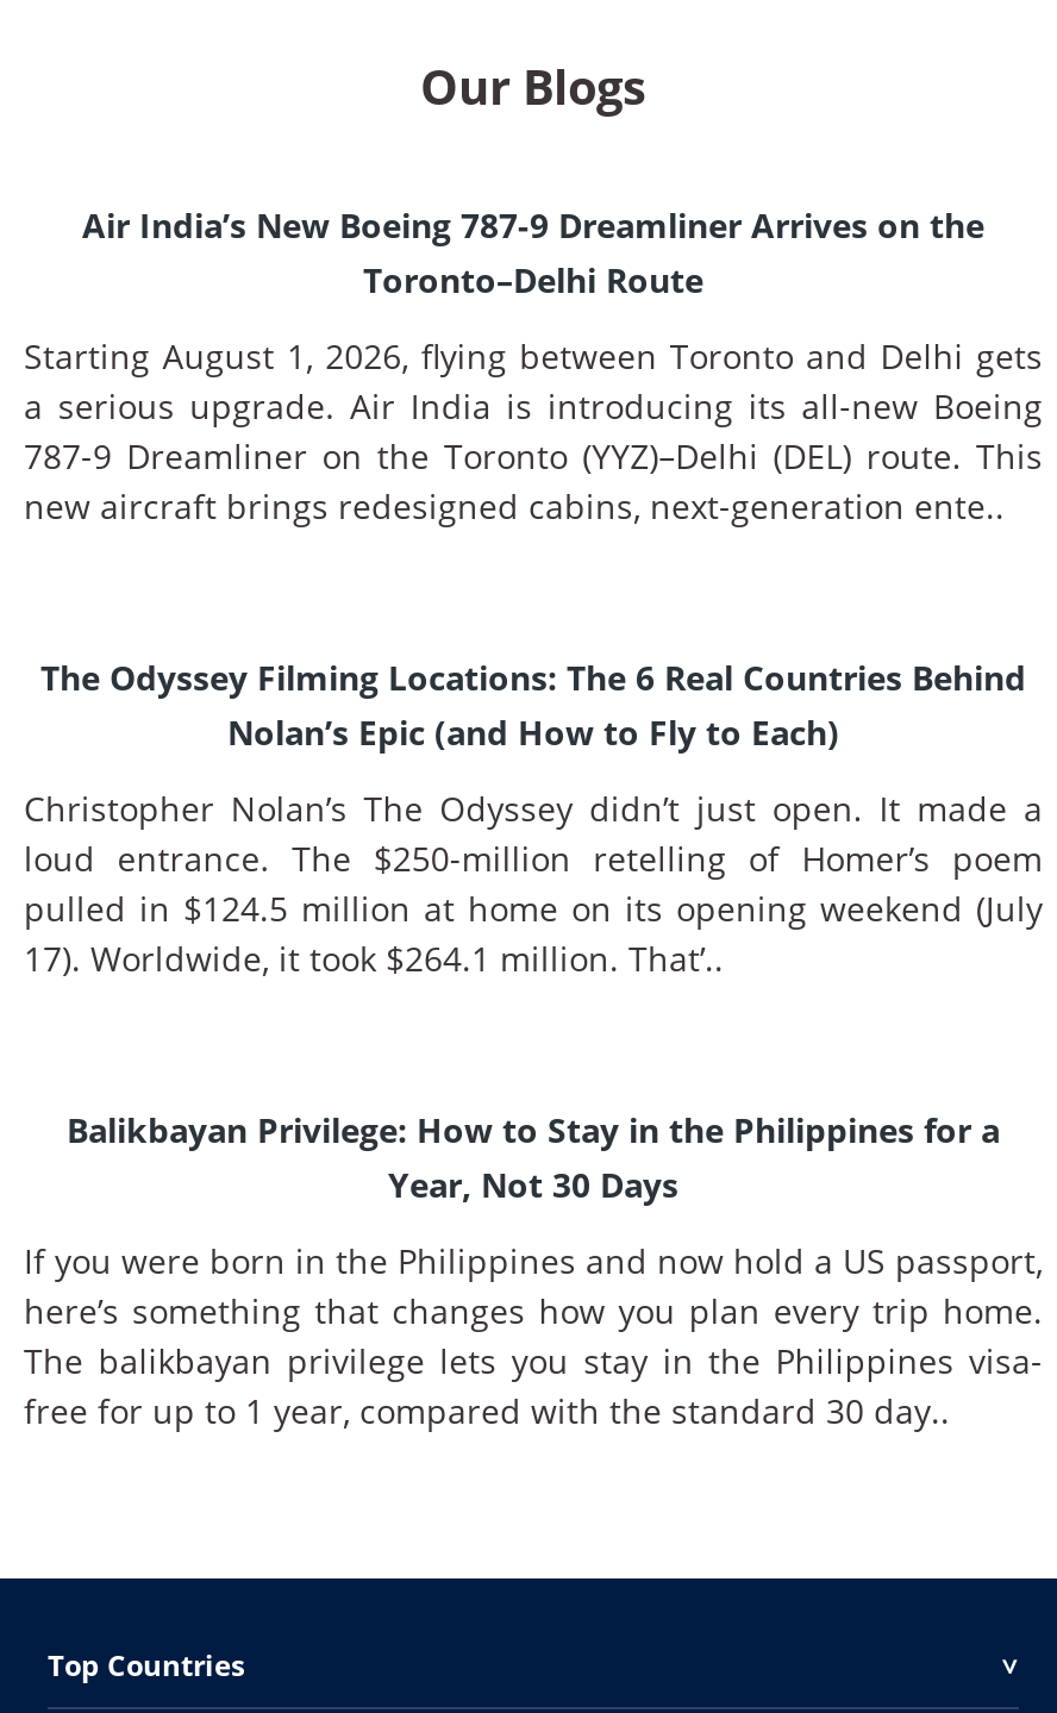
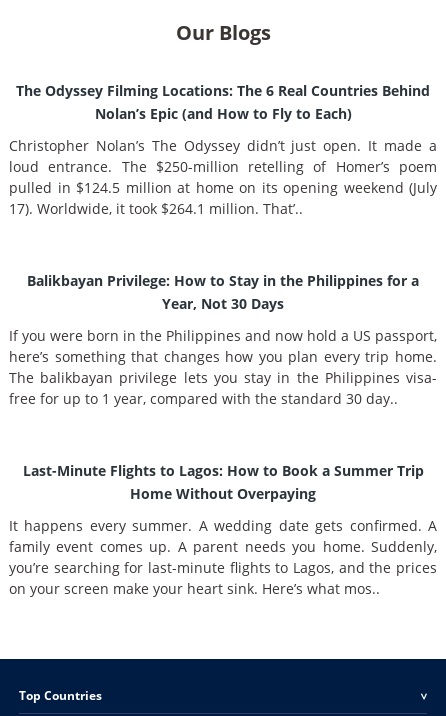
- Air India’s New Boeing 787-9 Dreamliner Arrives on the
- Toronto–Delhi Route
- Starting August 1, 2026, flying between Toronto and Delhi gets
- a serious upgrade. Air India is introducing its all-new Boeing
- 787-9 Dreamliner on the Toronto (YYZ)–Delhi (DEL) route. This
- new aircraft brings redesigned cabins, next-generation ente..

moved up: The Odyssey Filming Locations: The 6 Real Countries Behind | Nolan’s Epic (and How to Fly to Each) | Christopher Nolan’s The Odyssey didn’t just open. It made a | ... | The balikbayan privilege lets you stay in the Philippines visa- | free for up to 1 year, compared with the standard 30 day..

+ Last-Minute Flights to Lagos: How to Book a Summer Trip
+ Home Without Overpaying
+ It happens every summer. A wedding date gets confirmed. A
+ family event comes up. A parent needs you home. Suddenly,
+ you’re searching for last-minute flights to Lagos, and the prices
+ on your screen make your heart sink. Here’s what mos..
